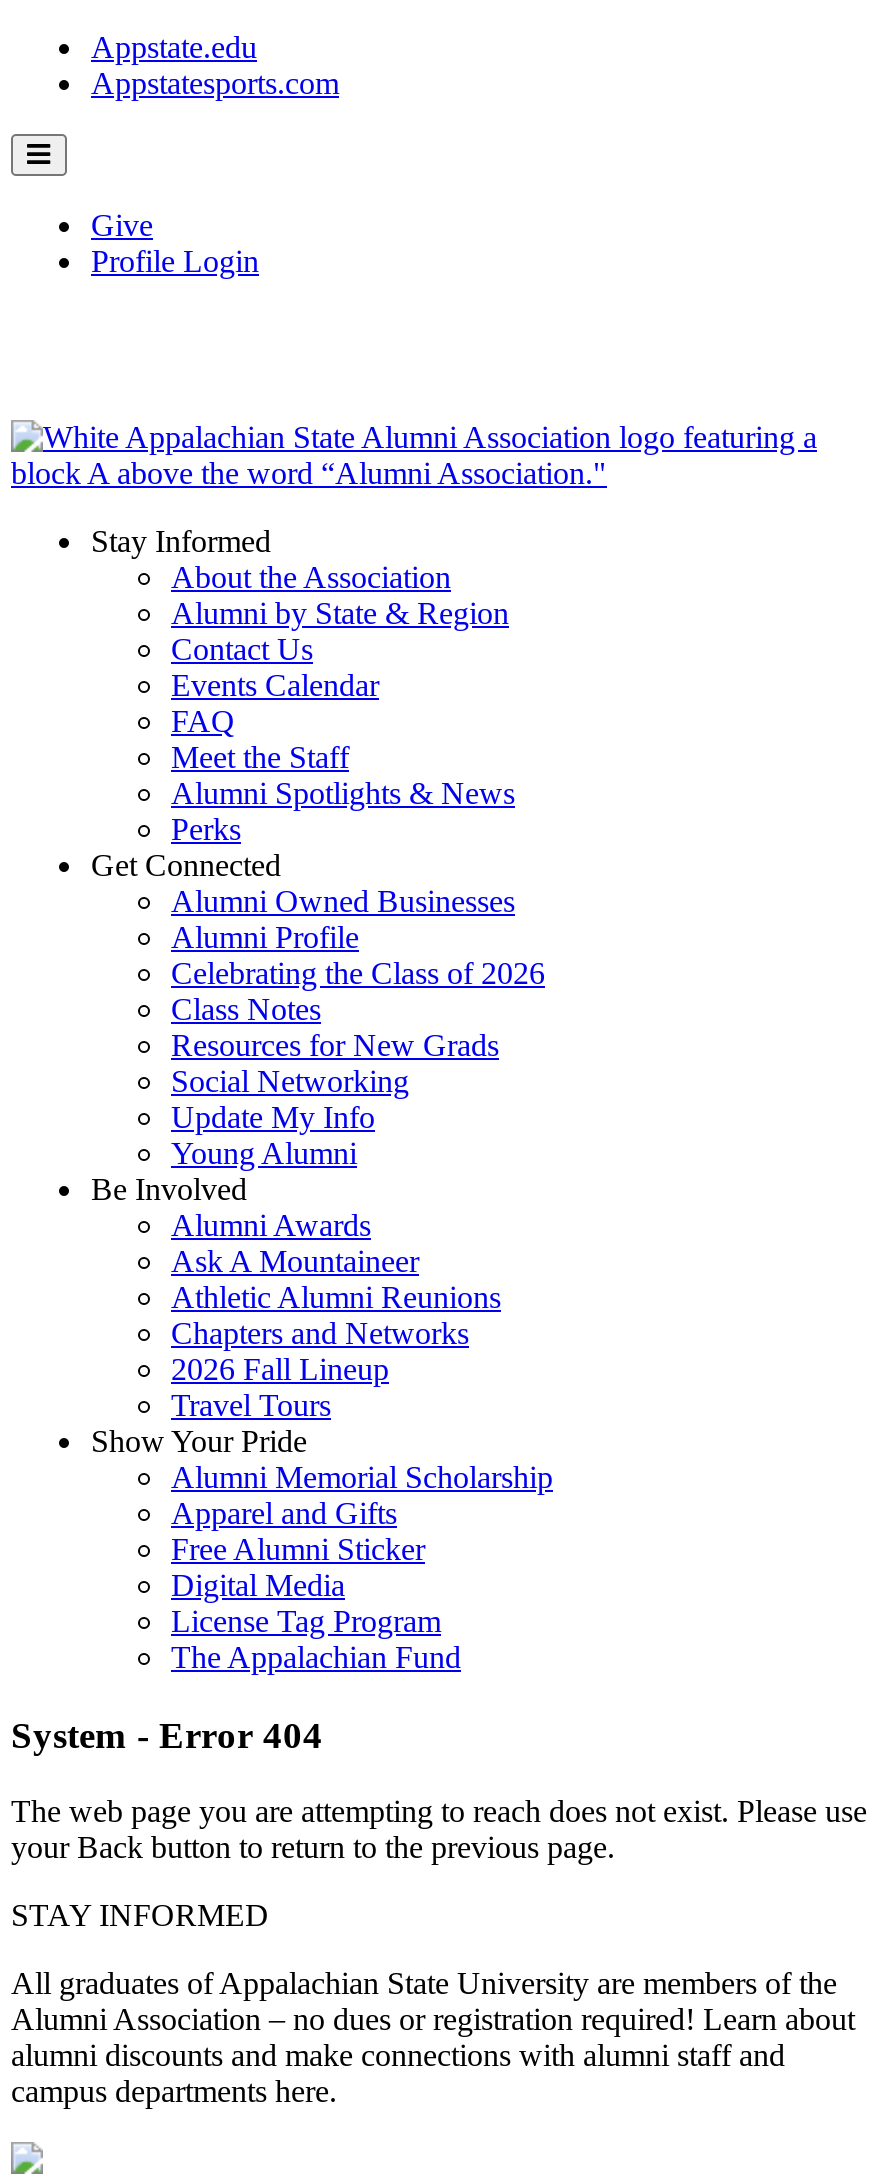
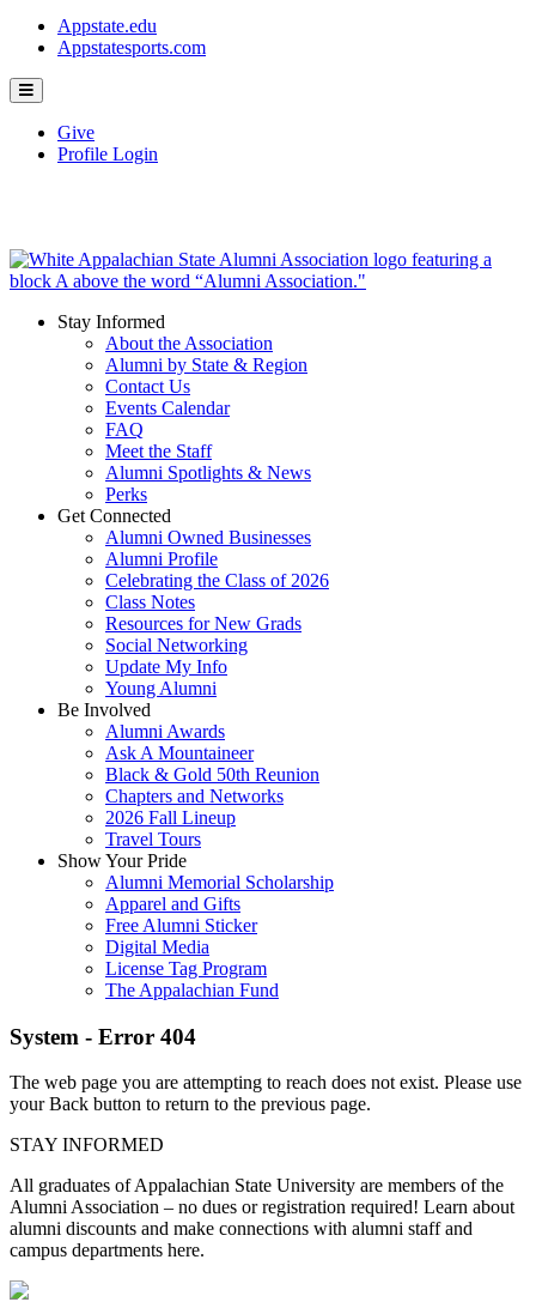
- Athletic Alumni Reunions
+ Black & Gold 50th Reunion
